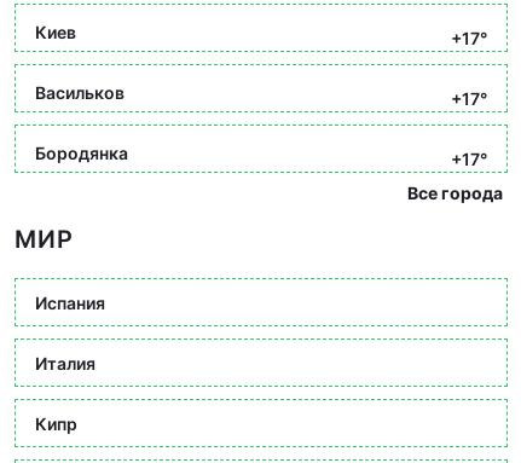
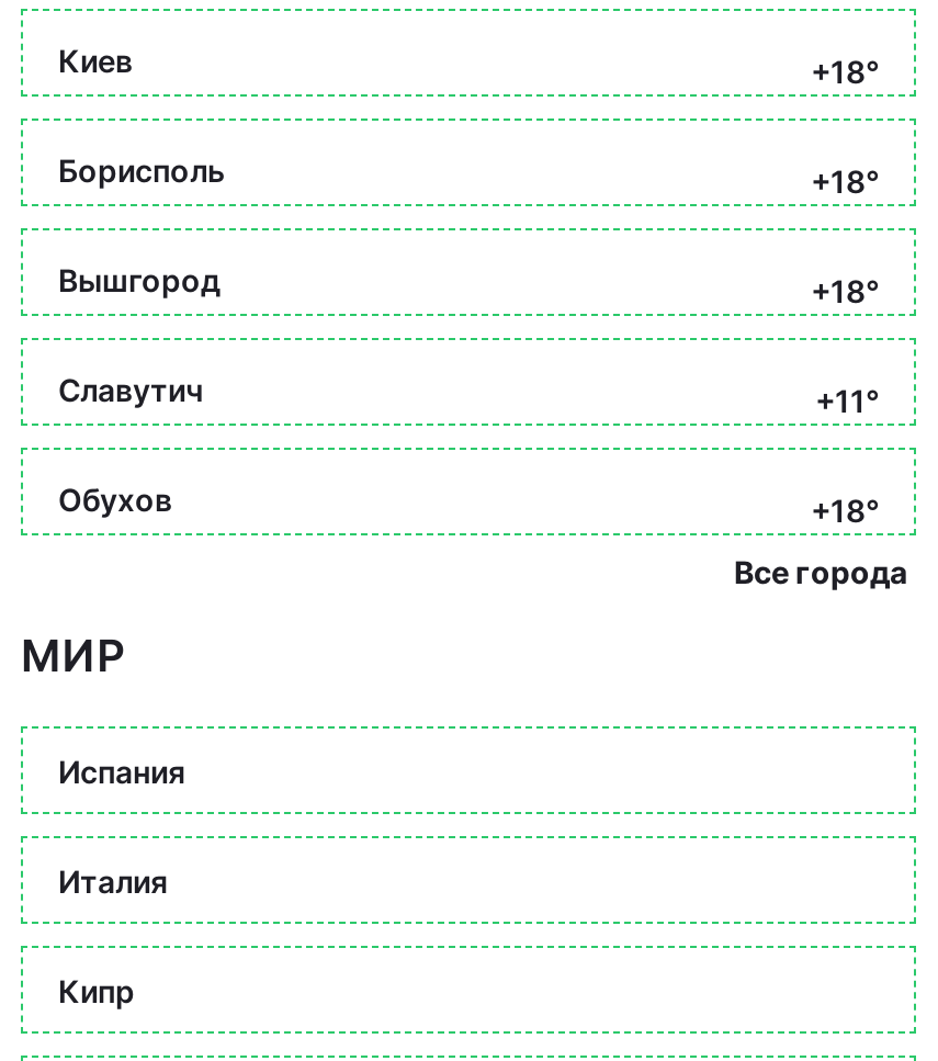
- +17°
- Васильков
- +17°
- Бородянка
- +17°
+ +18°
+ Борисполь
+ +18°
+ Вышгород
+ +18°
+ Славутич
+ +11°
+ Обухов
+ +18°
